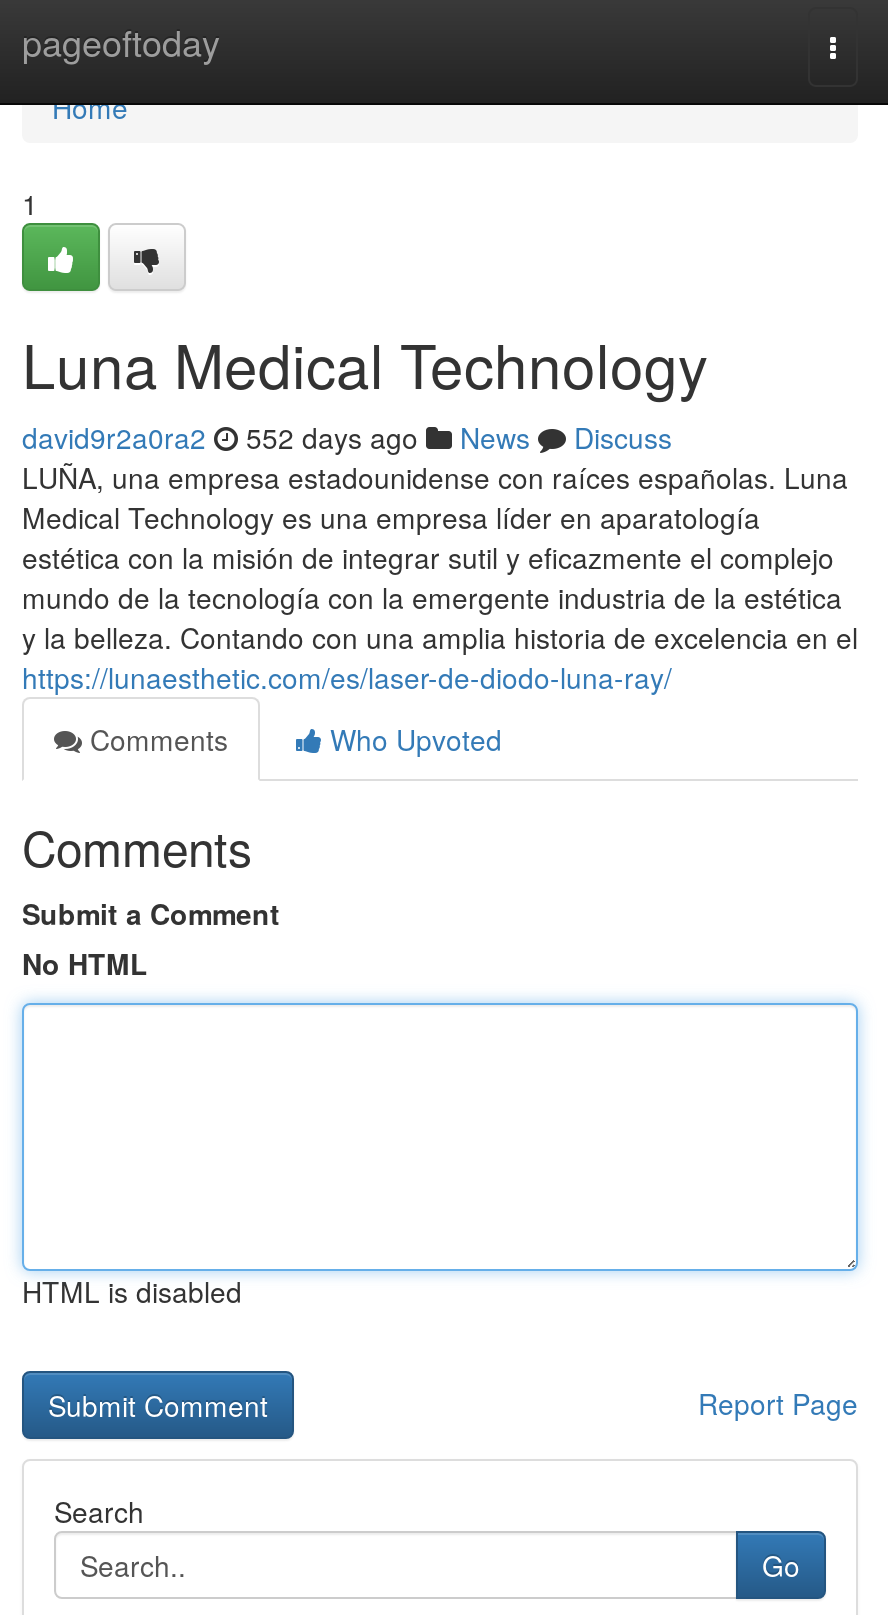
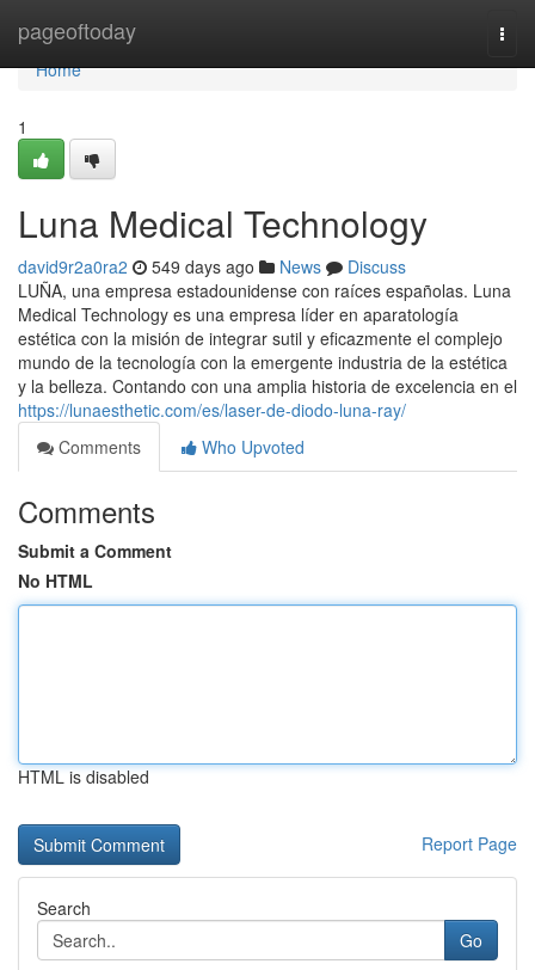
- david9r2a0ra2 552 days ago News Discuss
+ david9r2a0ra2 549 days ago News Discuss
